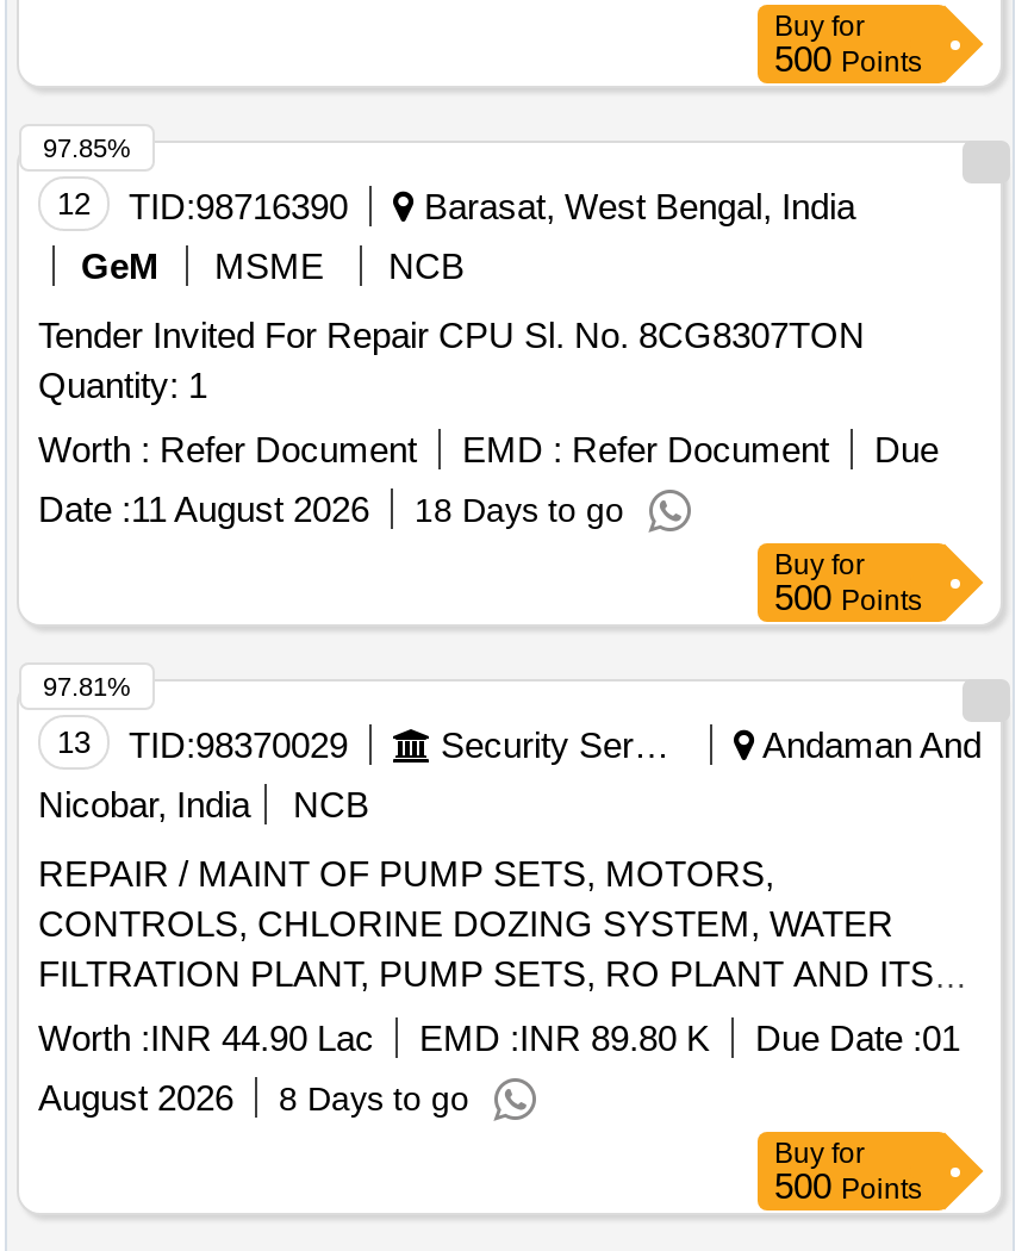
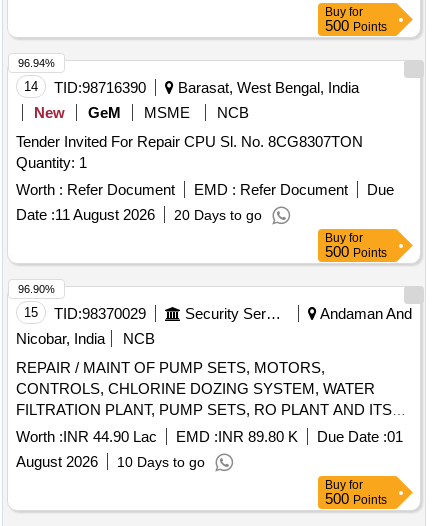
- 97.85%
+ 96.94%

- 12 TID:98716390 Barasat, West Bengal, India
+ 14 TID:98716390 Barasat, West Bengal, India

+ New

- Date : 11 August 2026 18 Days to go
+ Date : 11 August 2026 20 Days to go

- 97.81%
+ 96.90%

- 13 TID:98370029
+ 15 TID:98370029

- August 2026 8 Days to go
+ August 2026 10 Days to go
